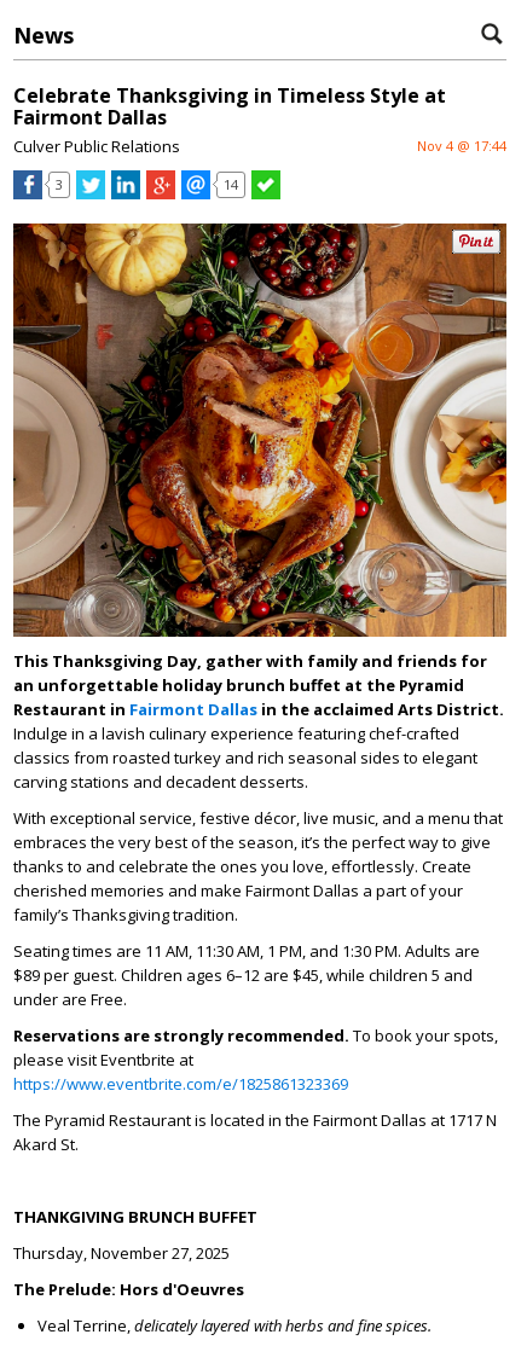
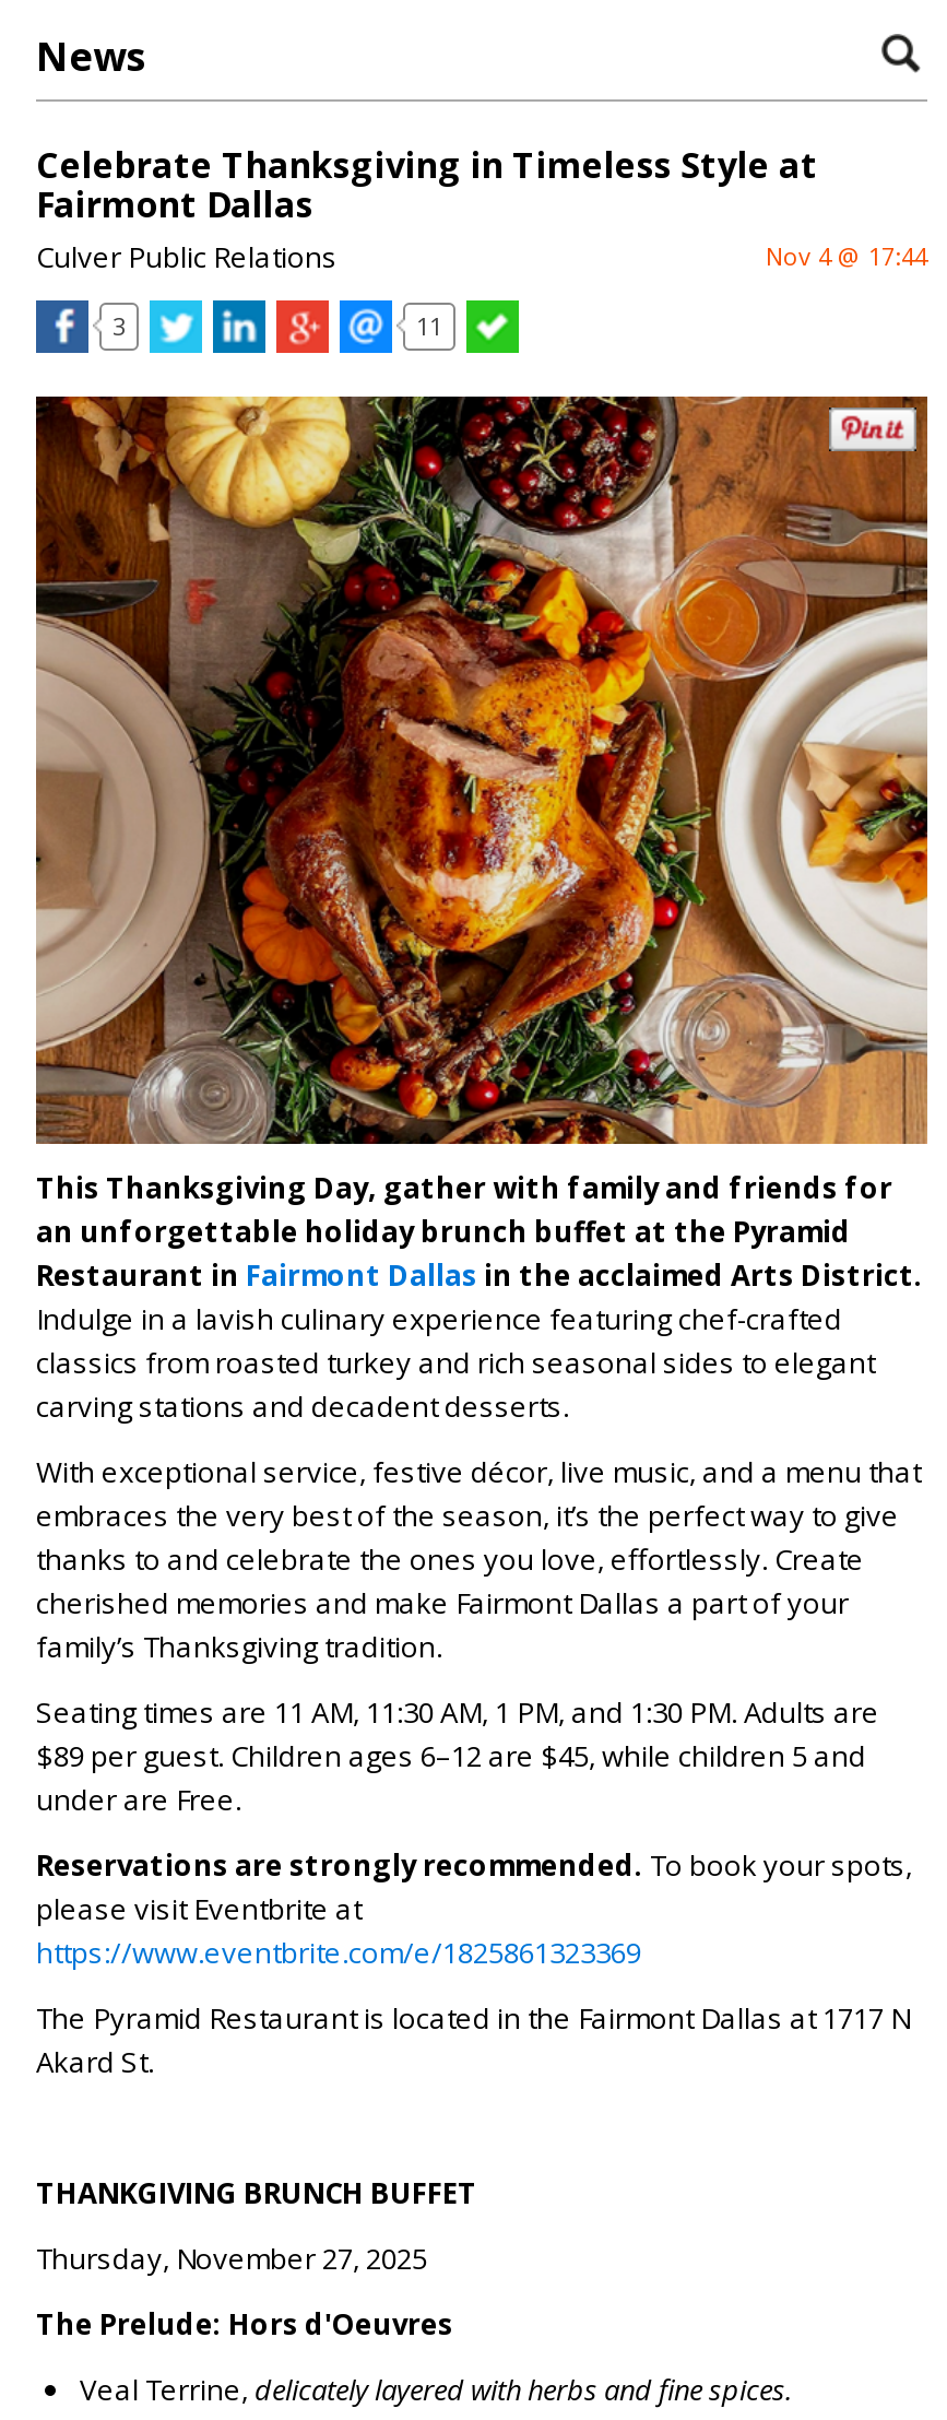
- 14
+ 11
